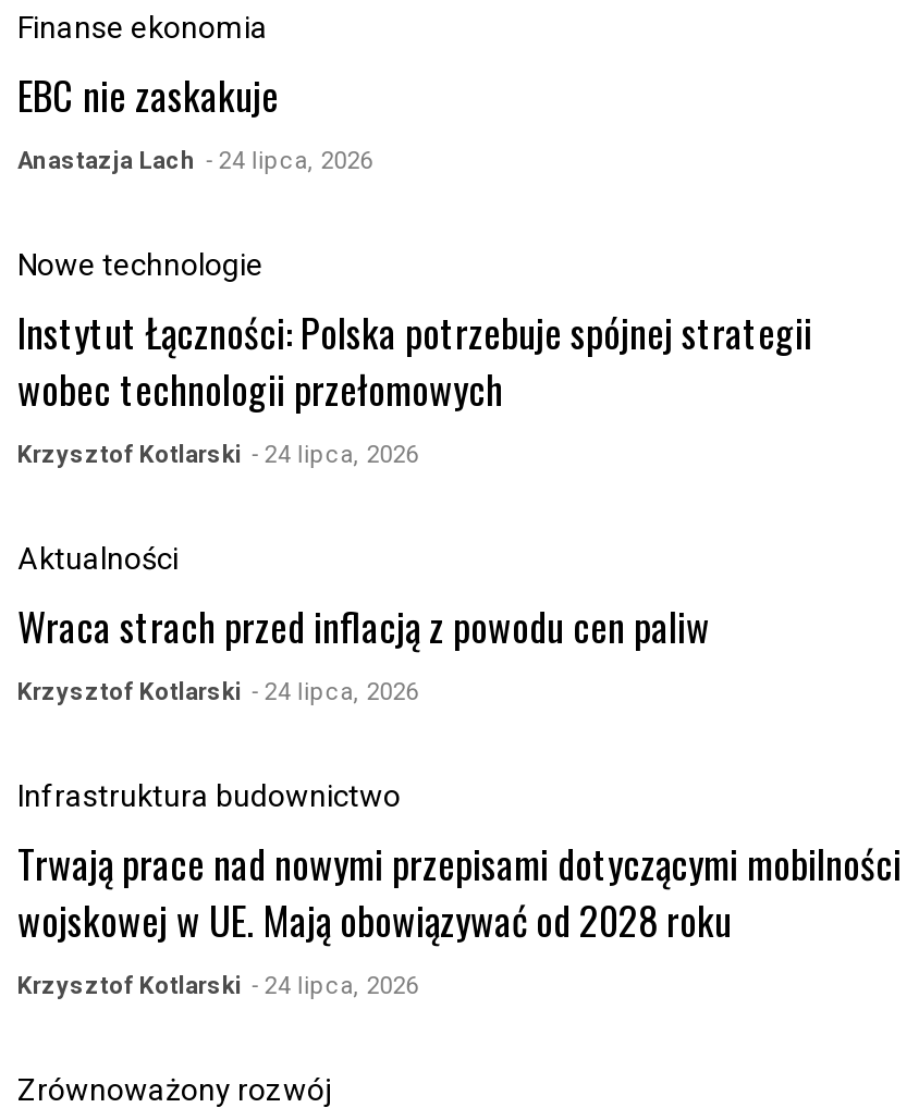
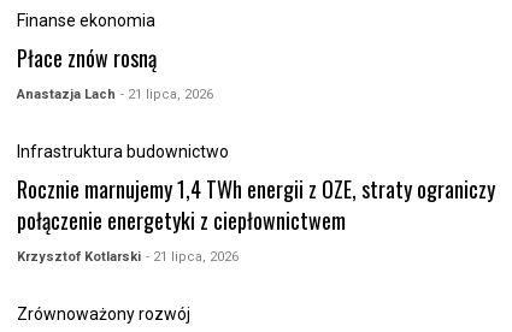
- EBC nie zaskakuje
- Anastazja Lach - 24 lipca, 2026
- Nowe technologie
- Instytut Łączności: Polska potrzebuje spójnej strategii
- wobec technologii przełomowych
- Krzysztof Kotlarski - 24 lipca, 2026
- Aktualności
- Wraca strach przed inflacją z powodu cen paliw
- Krzysztof Kotlarski - 24 lipca, 2026
+ Płace znów rosną
+ Anastazja Lach - 21 lipca, 2026

- Trwają prace nad nowymi przepisami dotyczącymi mobilności
- wojskowej w UE. Mają obowiązywać od 2028 roku
- Krzysztof Kotlarski - 24 lipca, 2026
+ Rocznie marnujemy 1,4 TWh energii z OZE, straty ograniczy
+ połączenie energetyki z ciepłownictwem
+ Krzysztof Kotlarski - 21 lipca, 2026
